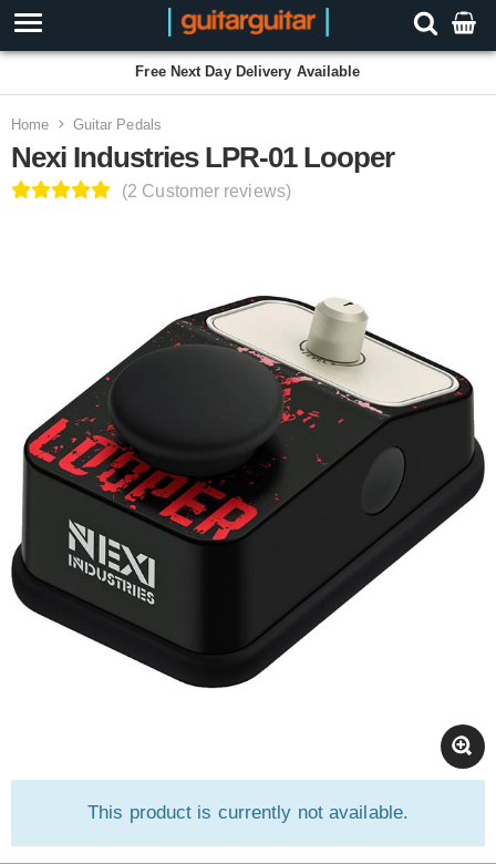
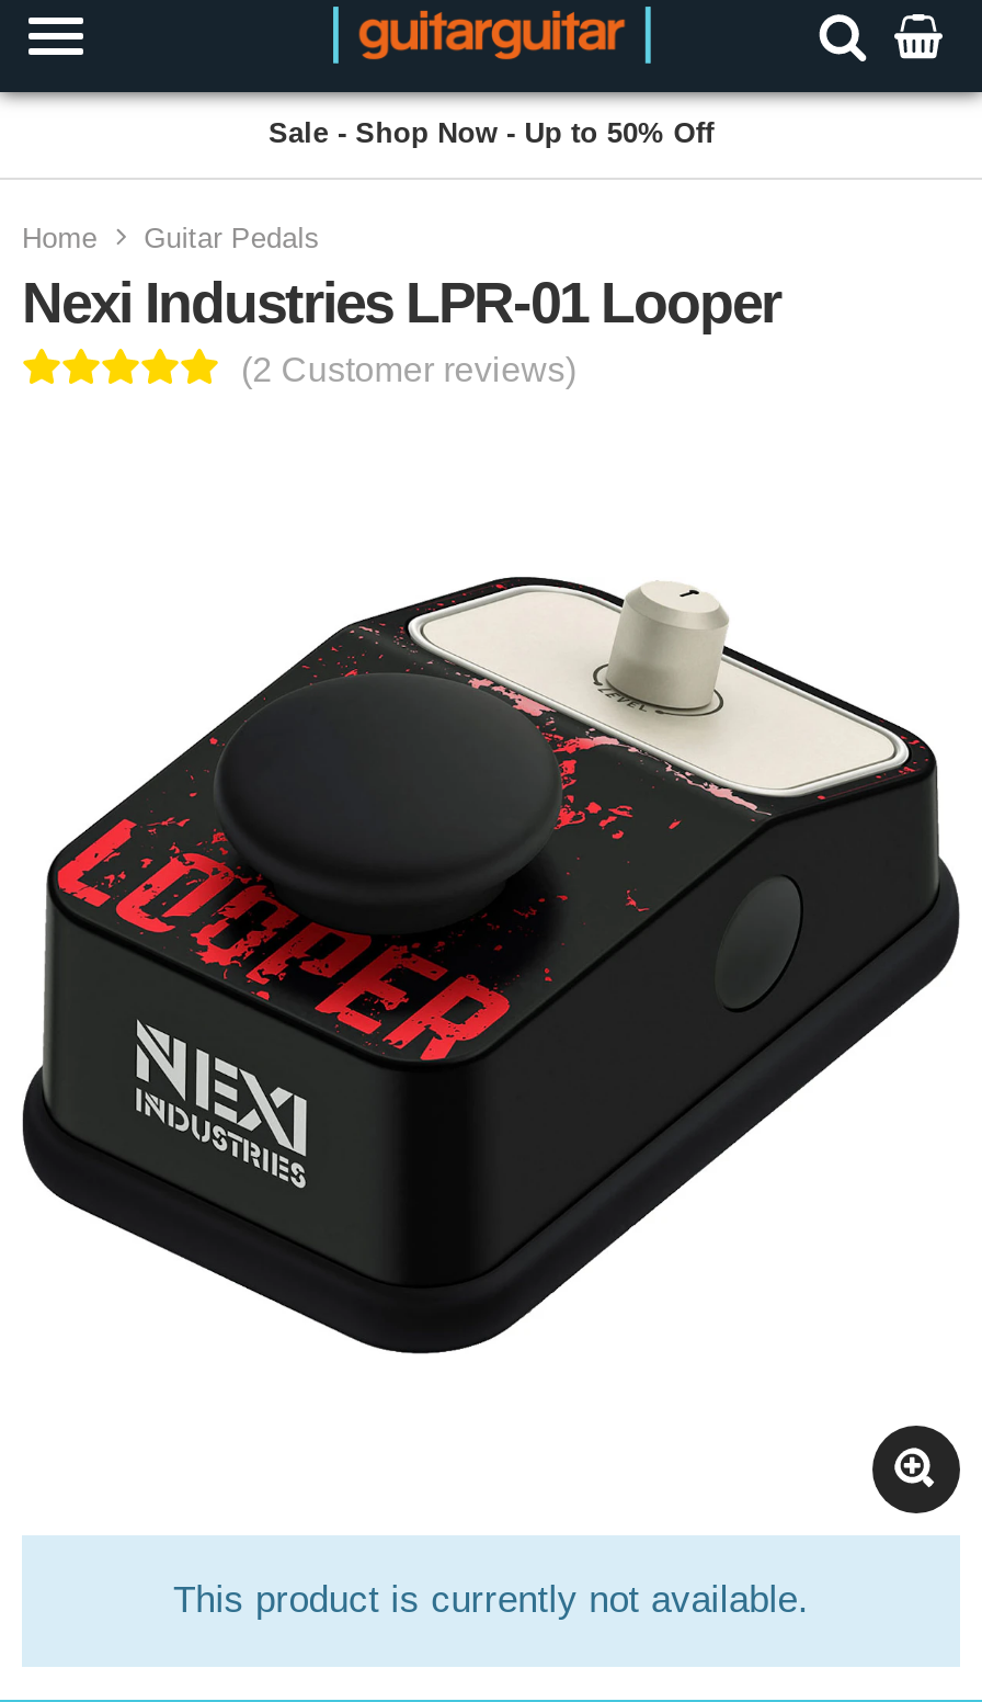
- Free Next Day Delivery Available
+ Sale - Shop Now - Up to 50% Off
